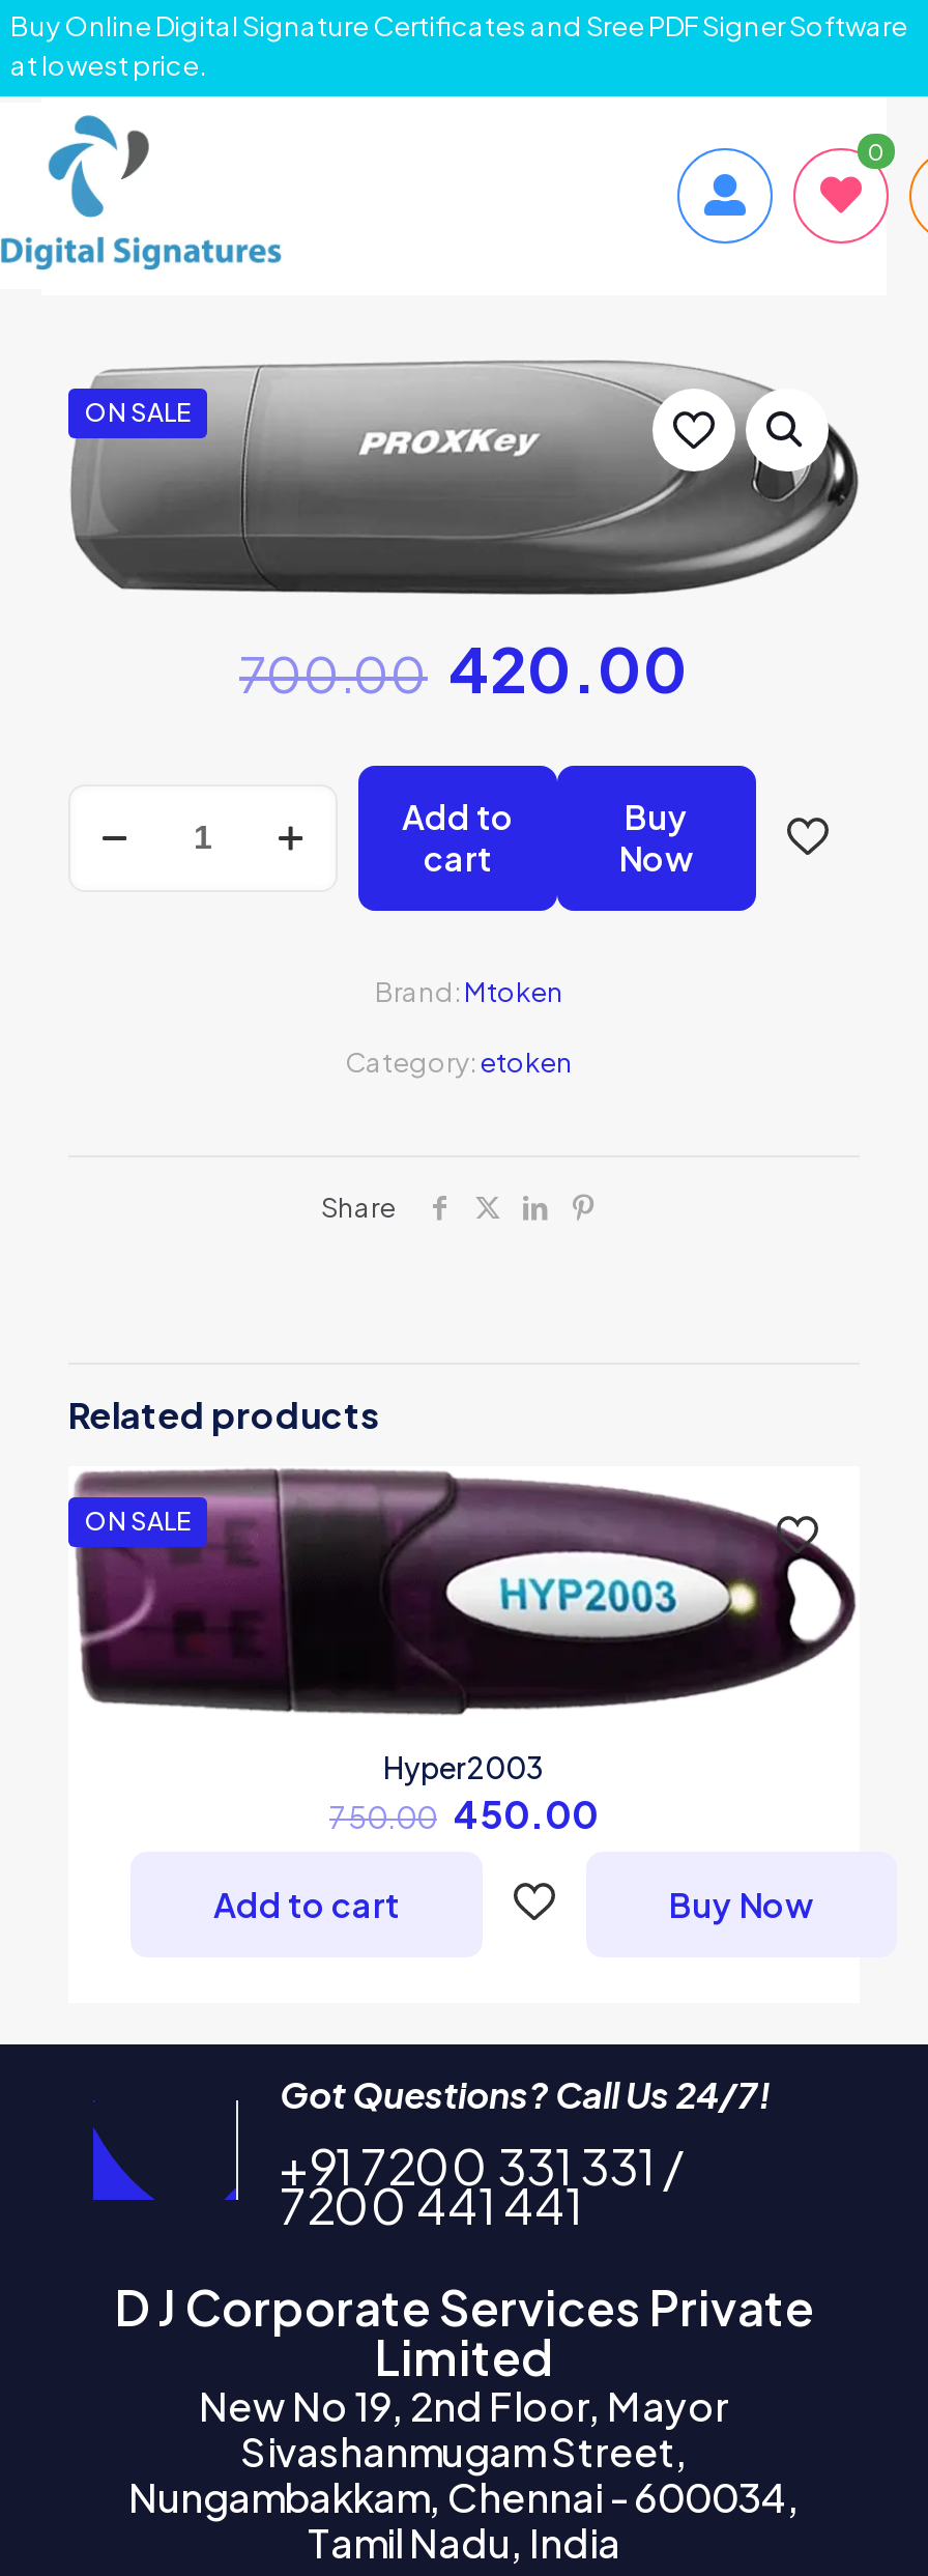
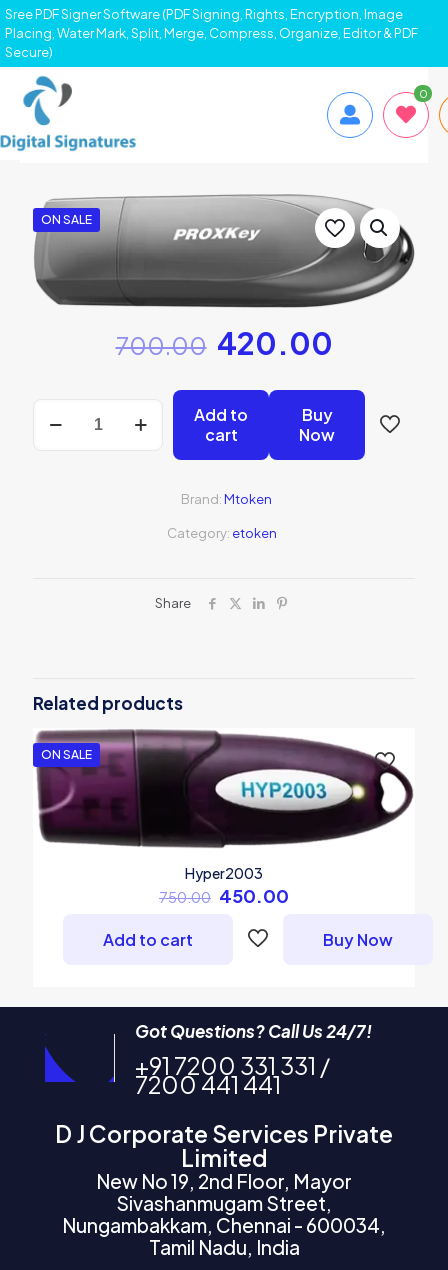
- Buy Online Digital Signature Certificates and Sree PDF Signer Software
- at lowest price.
+ Sree PDF Signer Software (PDF Signing, Rights, Encryption, Image
+ Placing, Water Mark, Split, Merge, Compress, Organize, Editor & PDF
+ Secure)
